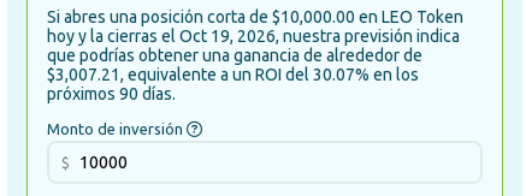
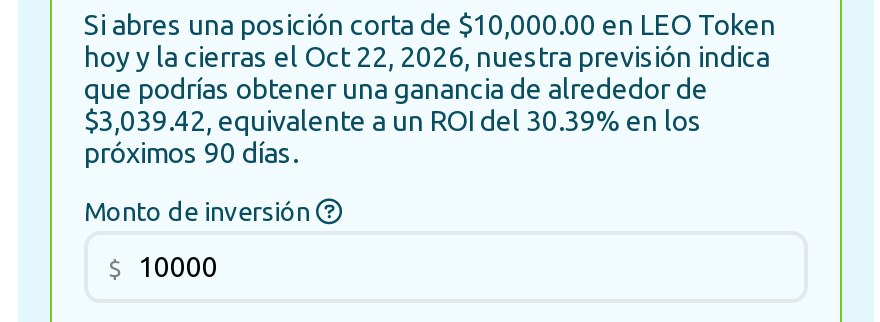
- hoy y la cierras el Oct 19, 2026, nuestra previsión indica
+ hoy y la cierras el Oct 22, 2026, nuestra previsión indica

- $3,007.21, equivalente a un ROI del 30.07% en los
+ $3,039.42, equivalente a un ROI del 30.39% en los
